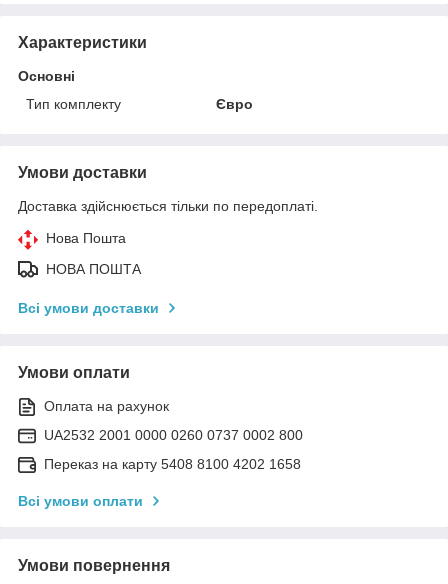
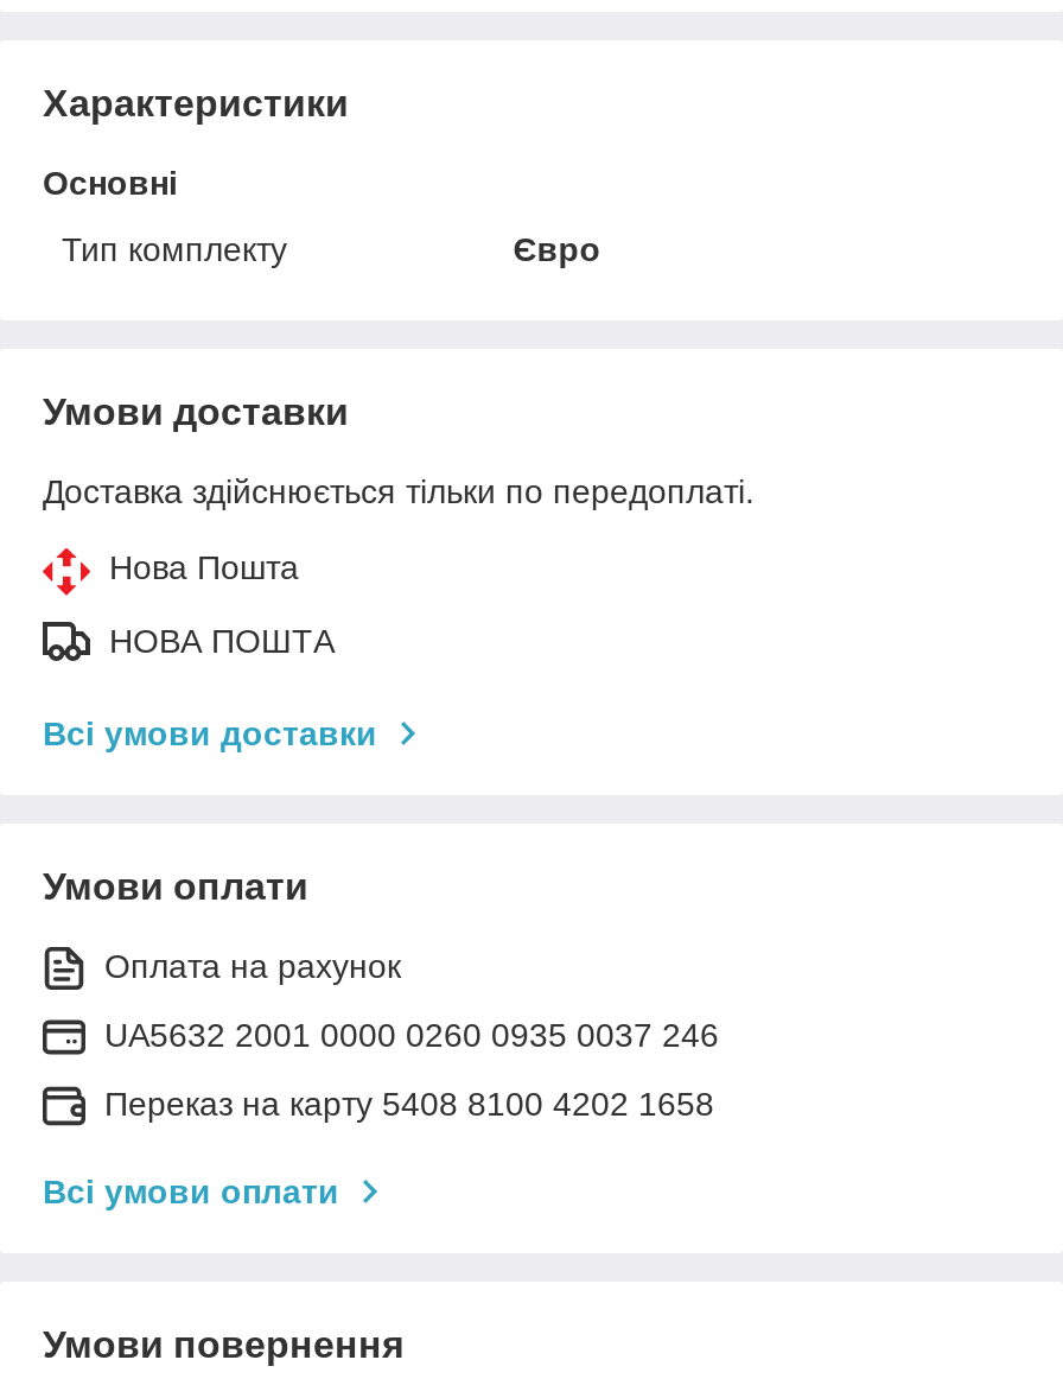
- UA2532 2001 0000 0260 0737 0002 800
+ UA5632 2001 0000 0260 0935 0037 246
